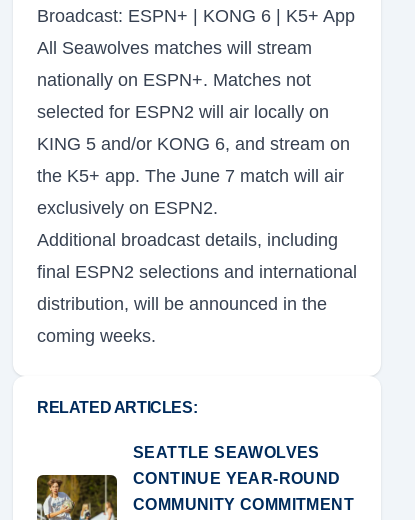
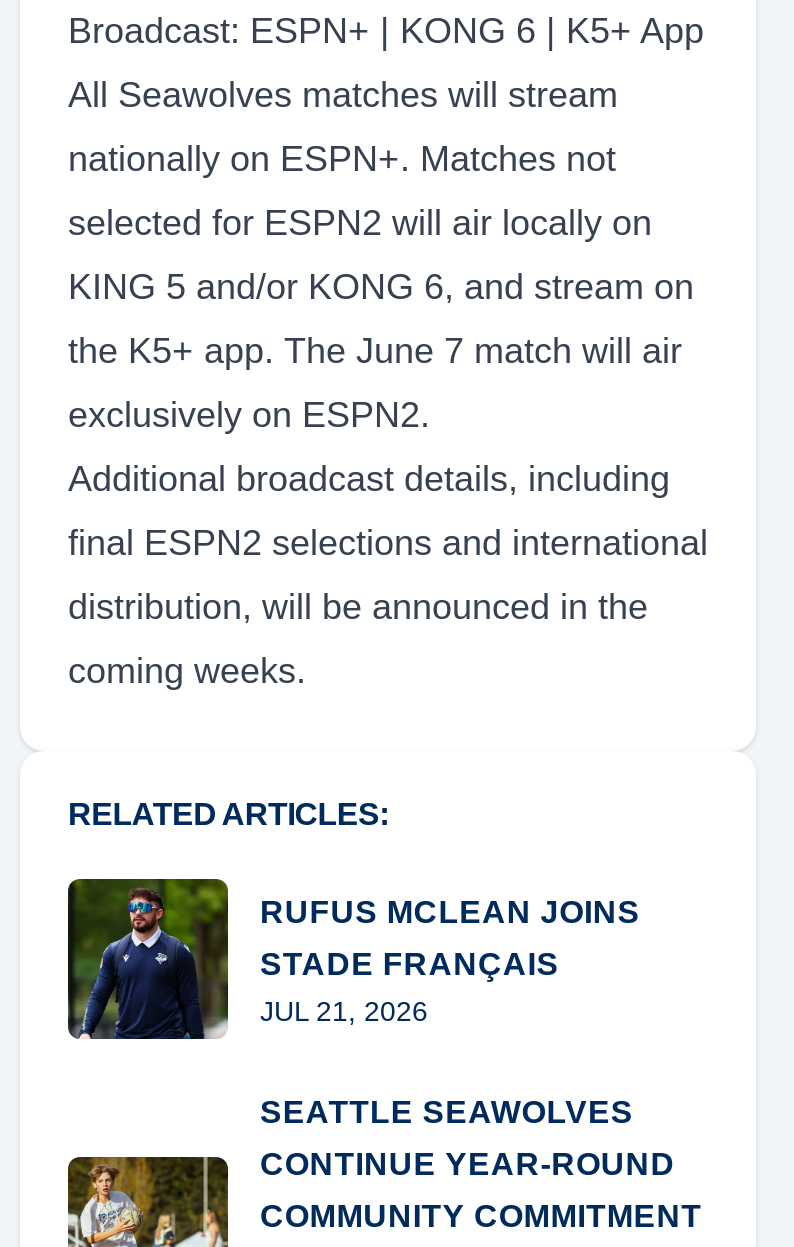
+ [image]
+ RUFUS MCLEAN JOINS
+ STADE FRANÇAIS
+ JUL 21, 2026
